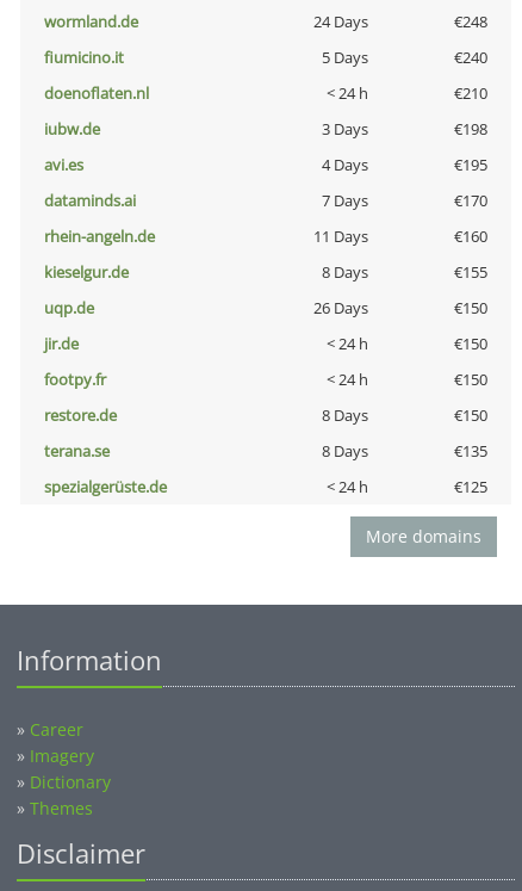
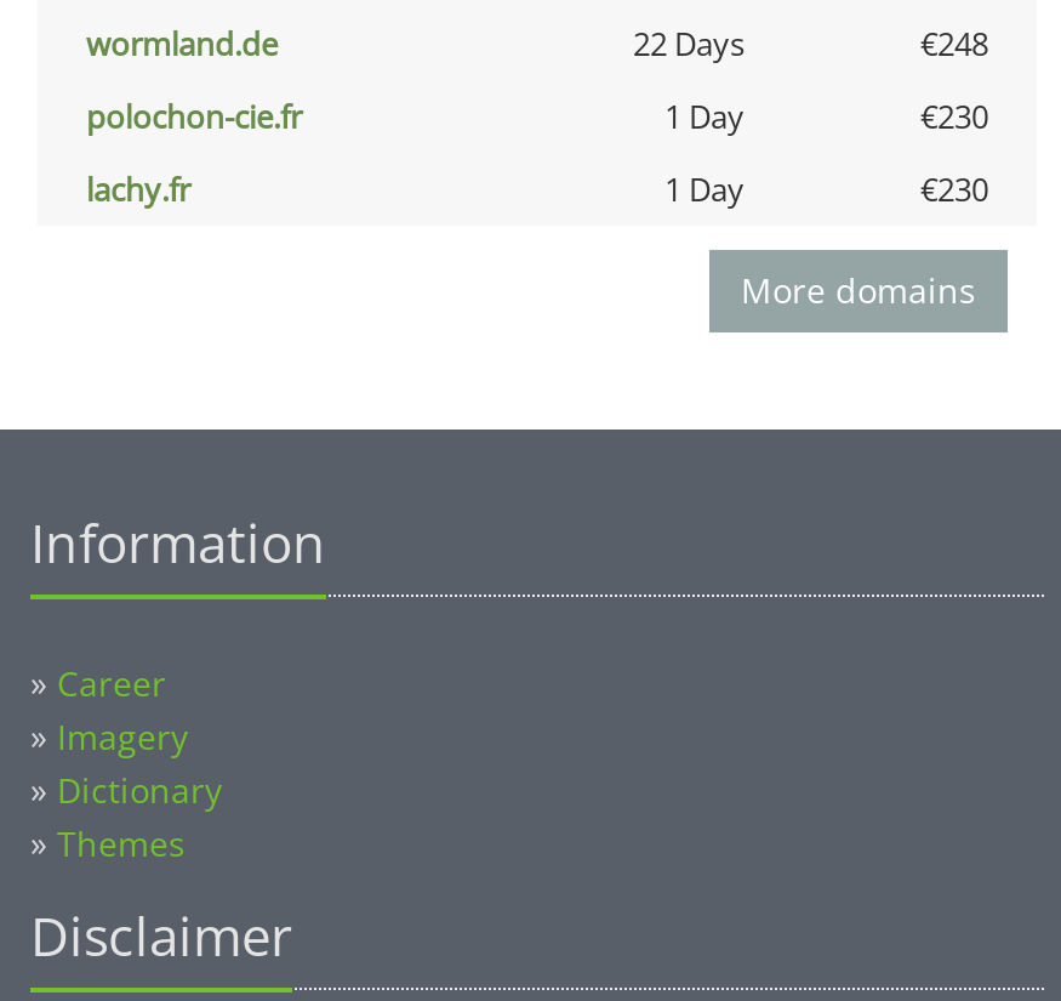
- 24 Days
+ 22 Days

- fiumicino.it
- 5 Days
- €240
- doenoflaten.nl
- < 24 h
- €210
- iubw.de
- 3 Days
- €198
- avi.es
- 4 Days
- €195
- dataminds.ai
- 7 Days
- €170
- rhein-angeln.de
- 11 Days
- €160
- kieselgur.de
- 8 Days
- €155
- uqp.de
- 26 Days
- €150
- jir.de
- < 24 h
- €150
- footpy.fr
- < 24 h
- €150
- restore.de
- 8 Days
- €150
- terana.se
- 8 Days
- €135
- spezialgerüste.de
- < 24 h
- €125
+ polochon-cie.fr
+ 1 Day
+ €230
+ lachy.fr
+ 1 Day
+ €230
